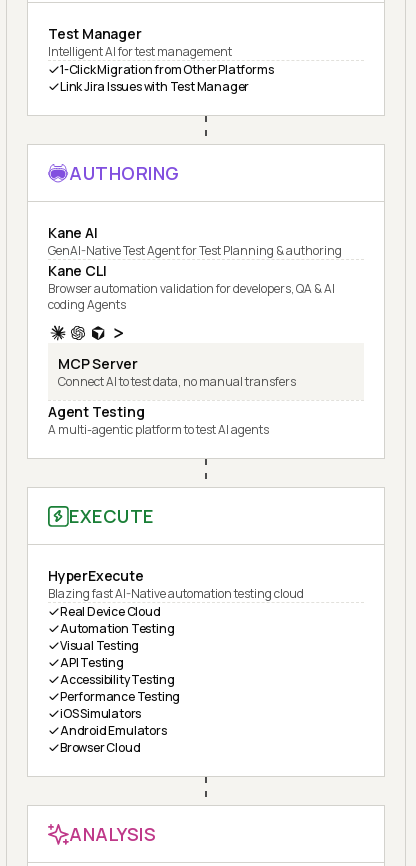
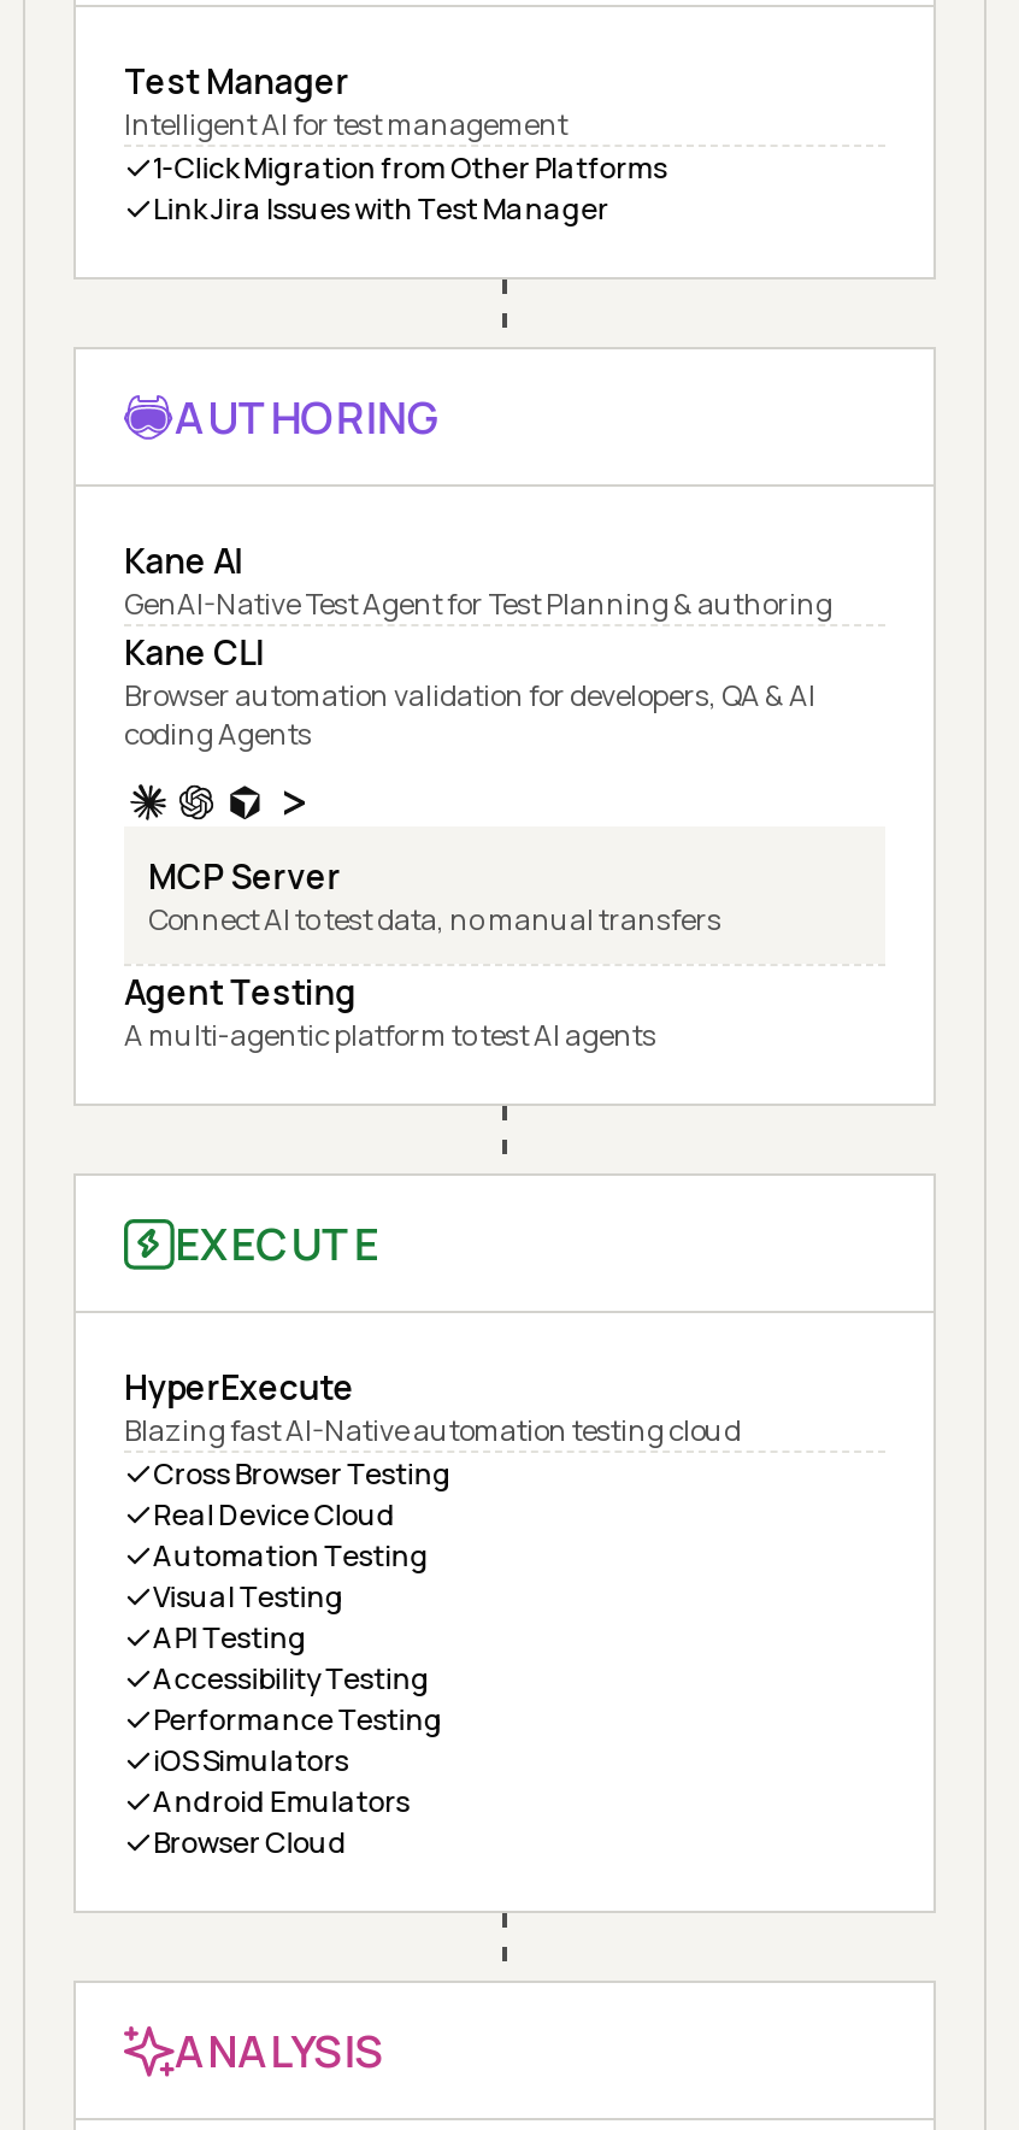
+ Cross Browser Testing
